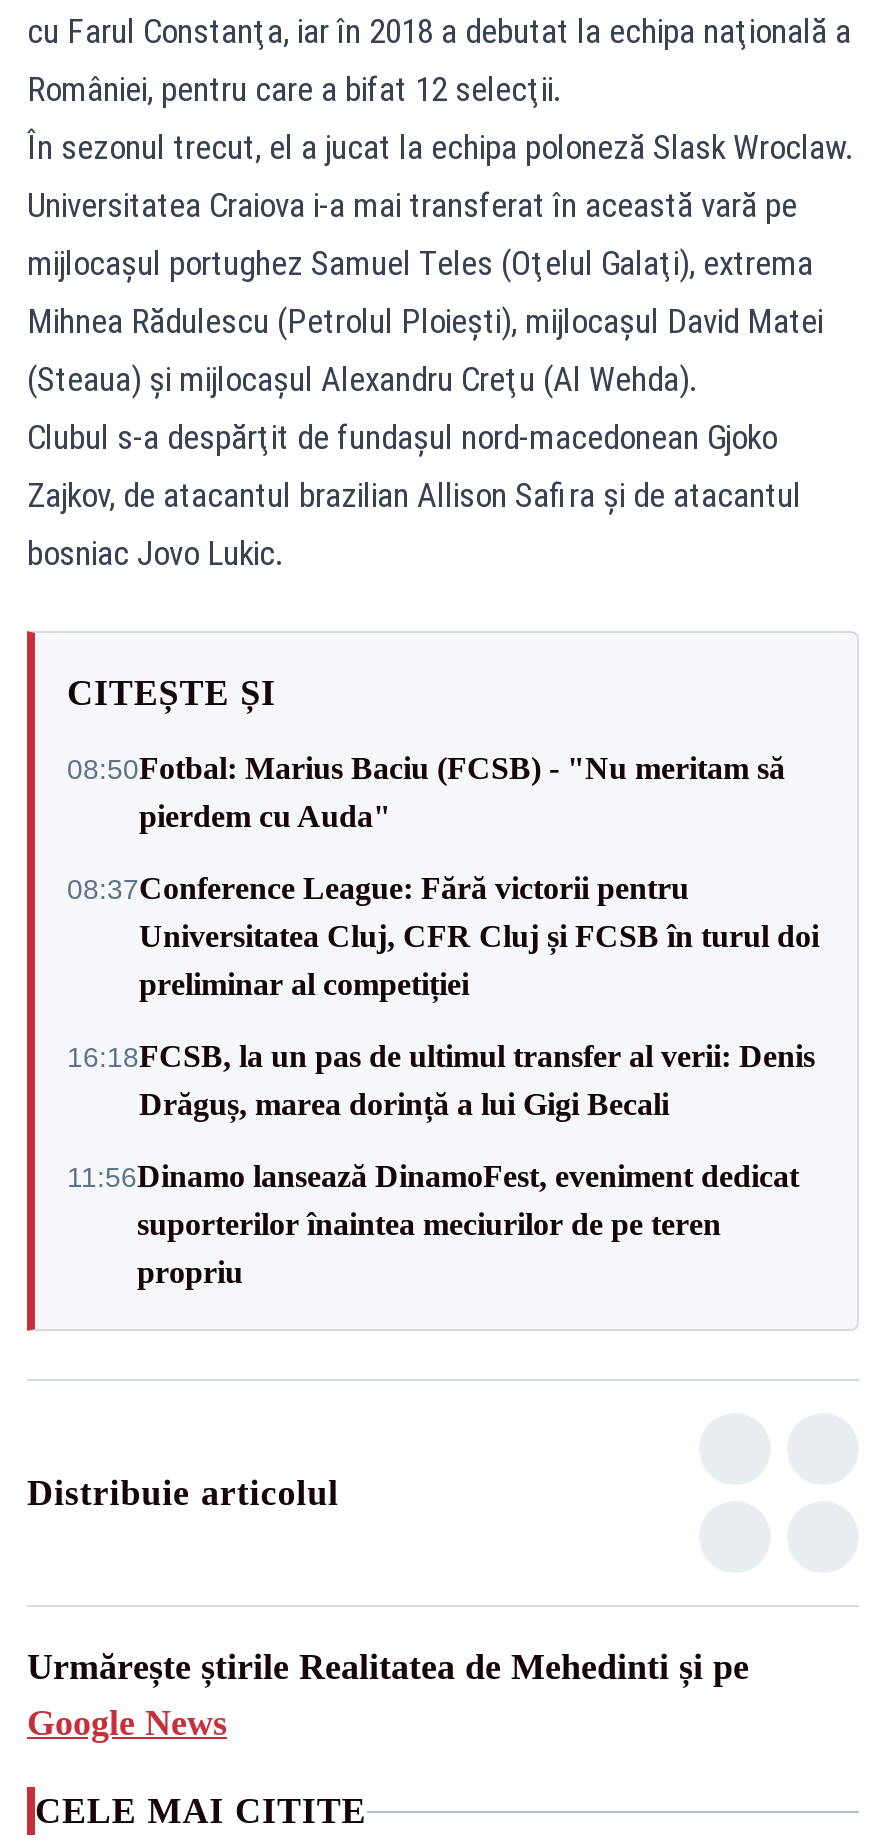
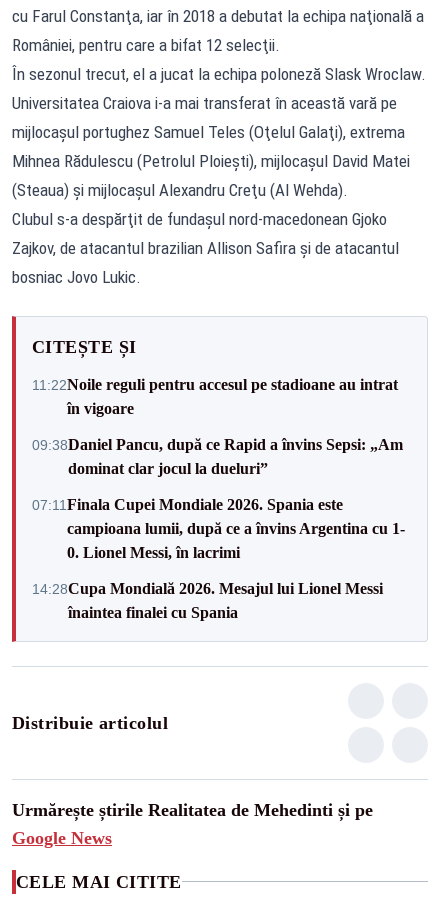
- 08:50Fotbal: Marius Baciu (FCSB) - "Nu meritam să
- pierdem cu Auda"
+ 11:22Noile reguli pentru accesul pe stadioane au intrat
+ în vigoare

- 08:37Conference League: Fără victorii pentru
- Universitatea Cluj, CFR Cluj și FCSB în turul doi
- preliminar al competiției
+ 09:38Daniel Pancu, după ce Rapid a învins Sepsi: „Am
+ dominat clar jocul la dueluri”

- 16:18FCSB, la un pas de ultimul transfer al verii: Denis
- Drăguș, marea dorință a lui Gigi Becali
+ 07:11 Finala Cupei Mondiale 2026. Spania este
+ campioana lumii, după ce a învins Argentina cu 1-
+ 0. Lionel Messi, în lacrimi

- 11:56Dinamo lansează DinamoFest, eveniment dedicat
- suporterilor înaintea meciurilor de pe teren
- propriu
+ 14:28Cupa Mondială 2026. Mesajul lui Lionel Messi
+ înaintea finalei cu Spania
